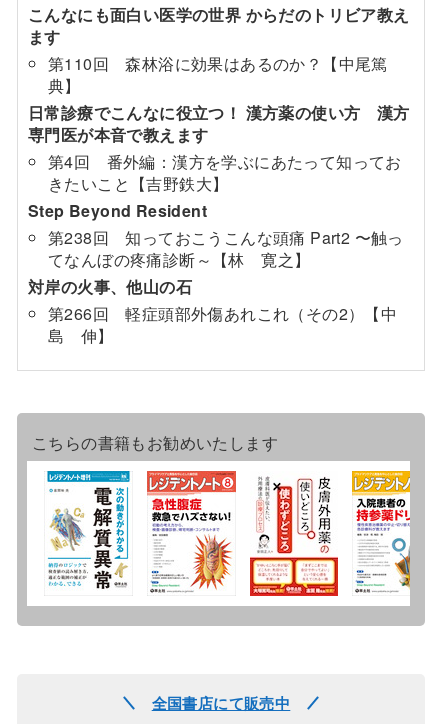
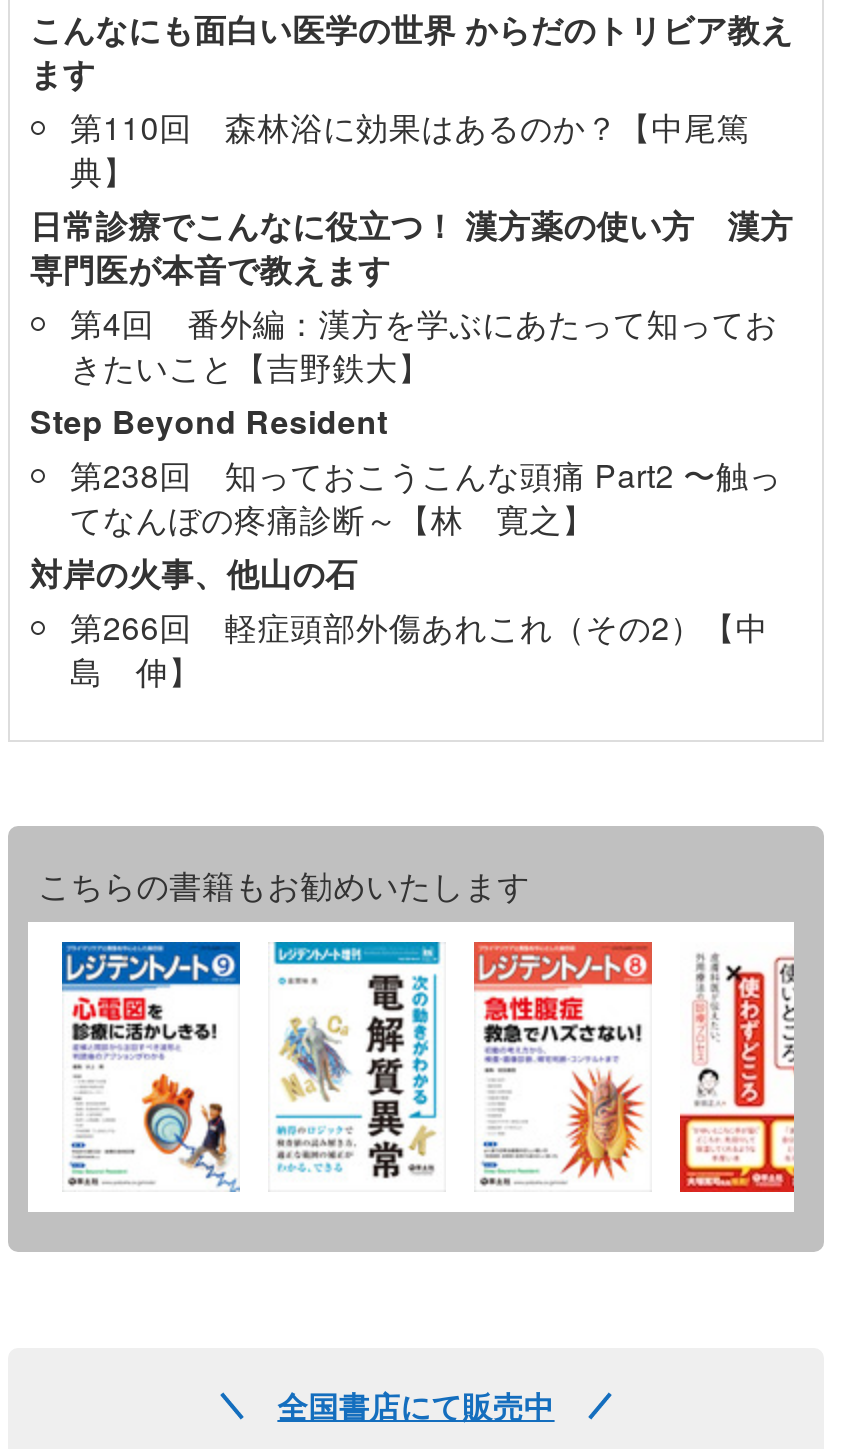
- [image]
+ [image]

- [image]
+ [image]

- [image]
+ [image]

- [image]
+ [image]
